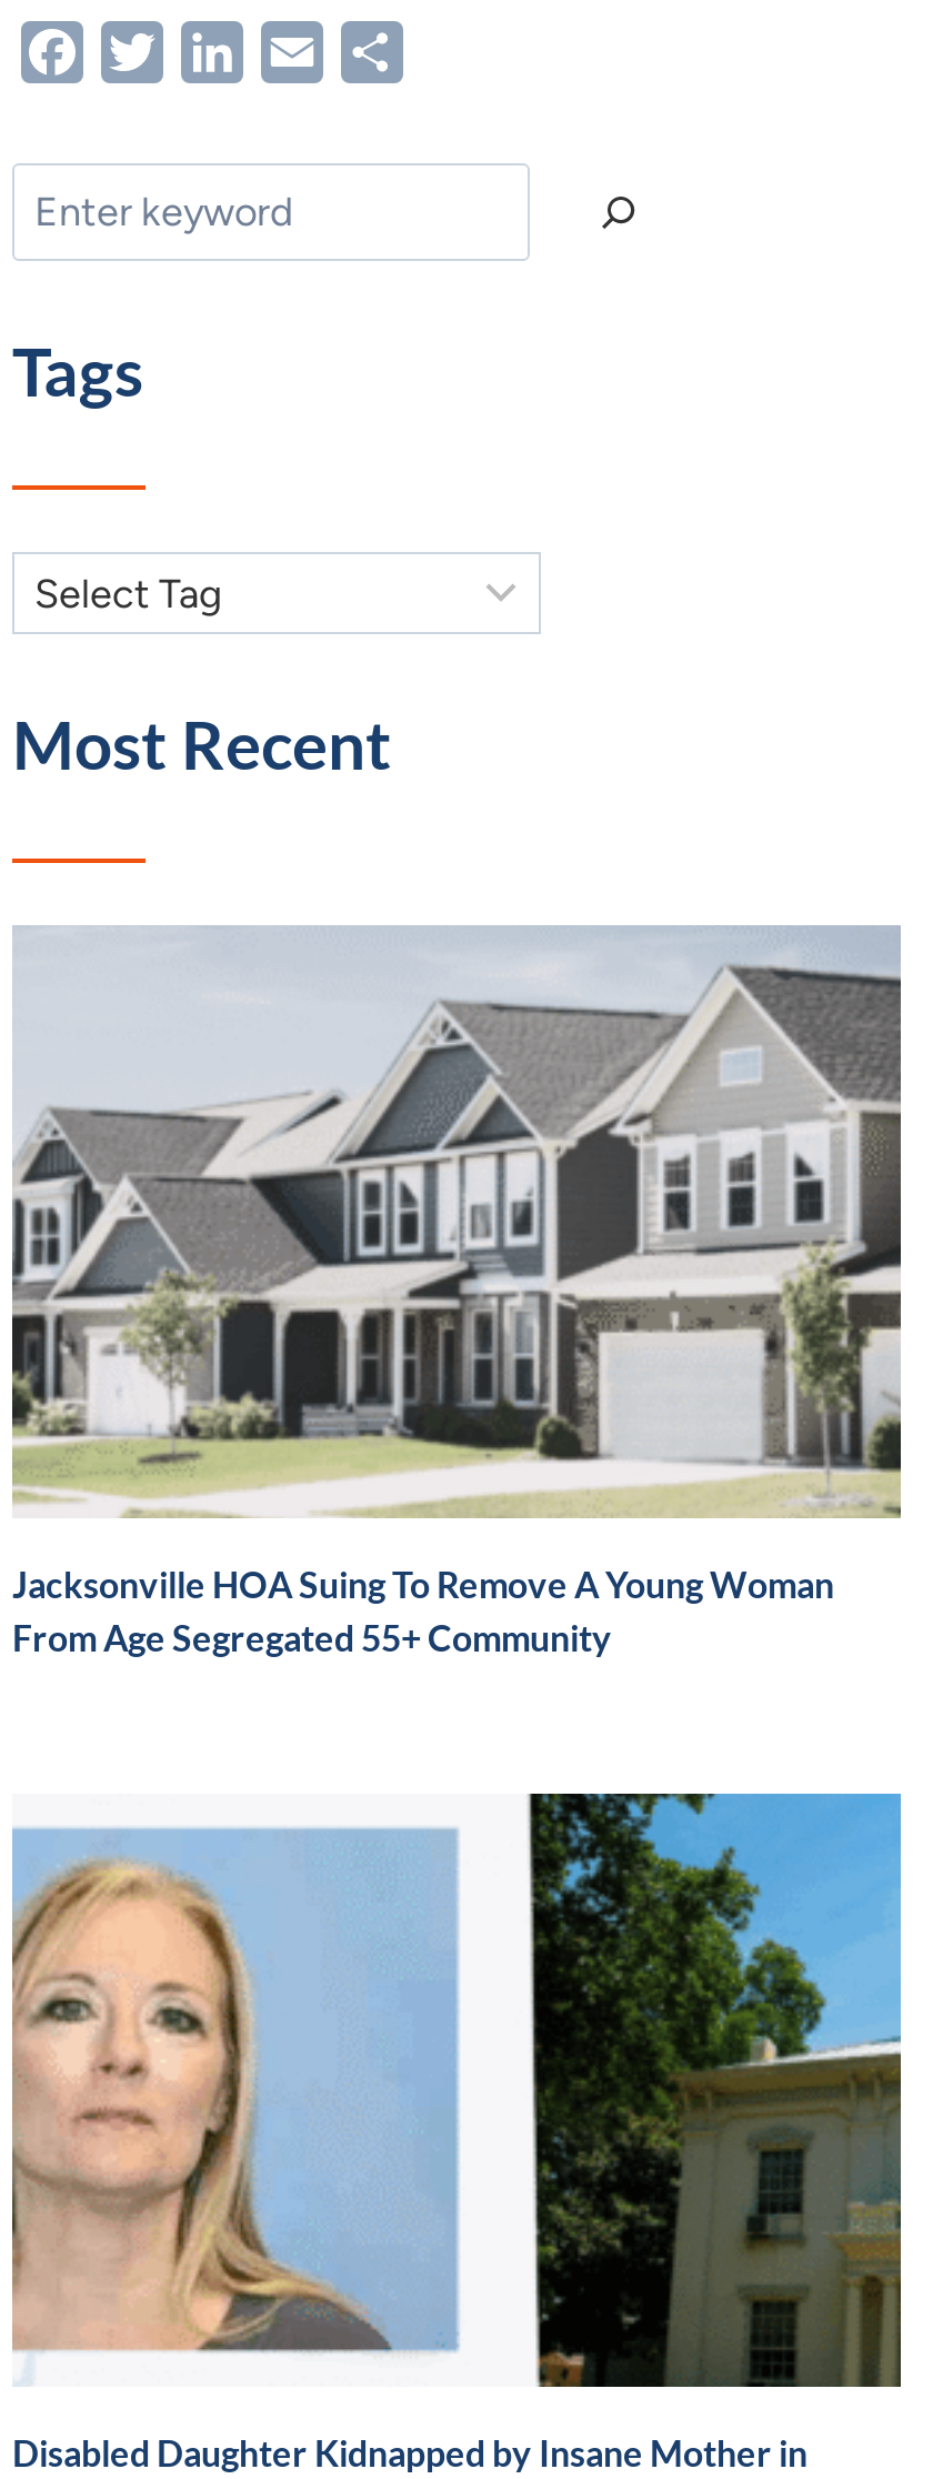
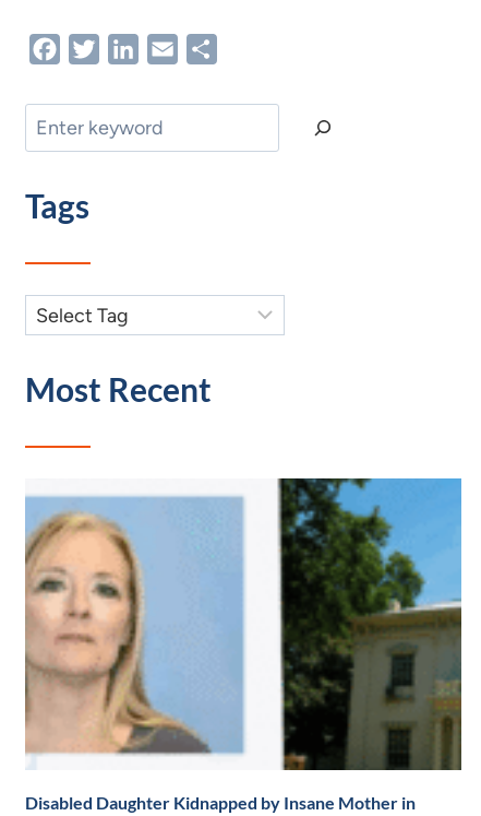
- [image]
- Jacksonville HOA Suing To Remove A Young Woman
- From Age Segregated 55+ Community
